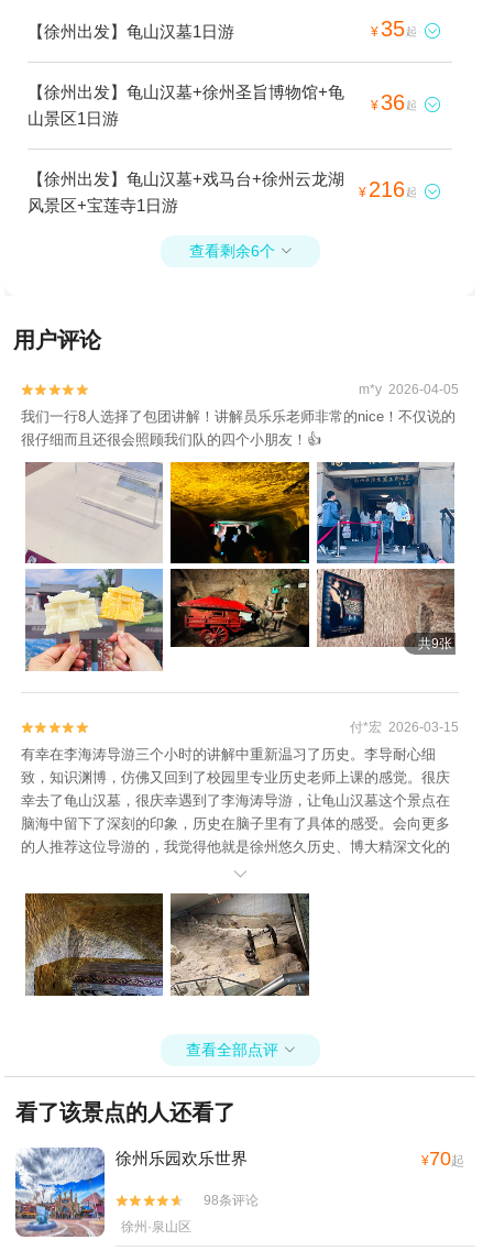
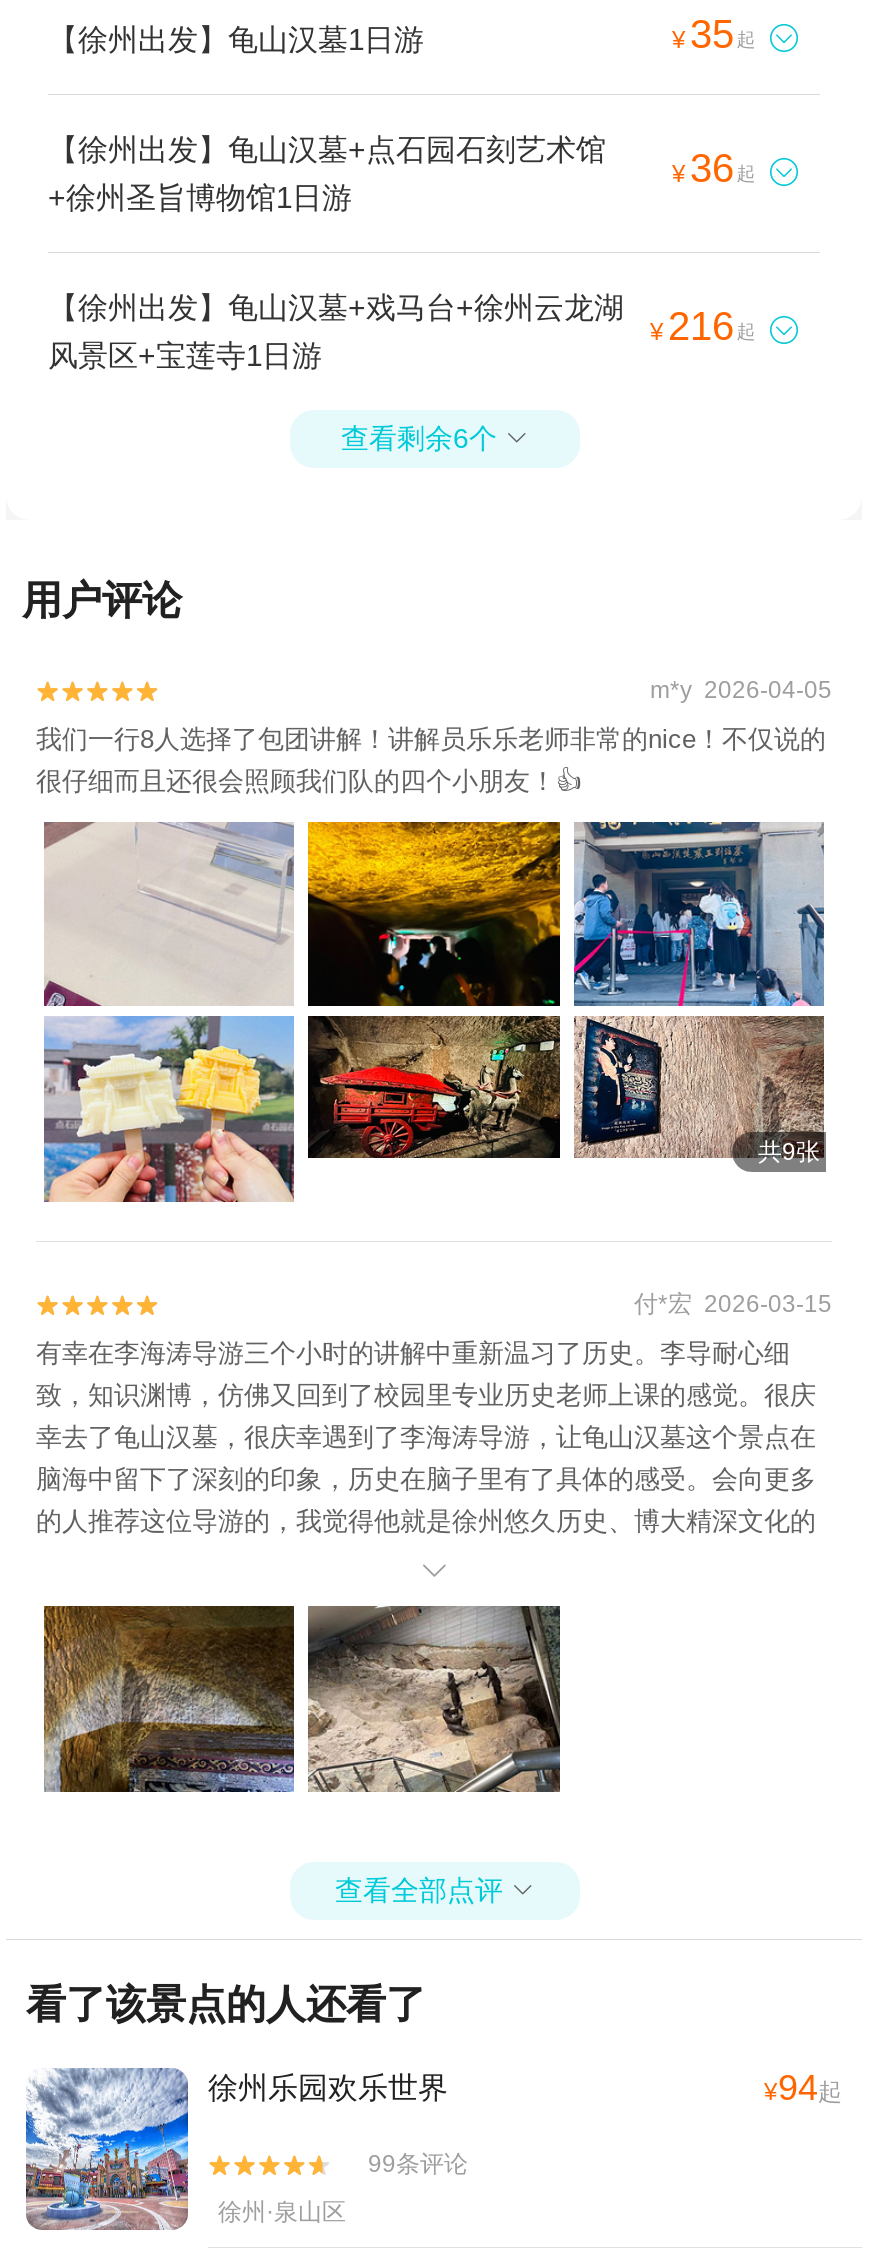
- 【徐州出发】龟山汉墓+徐州圣旨博物馆+龟
- 山景区1日游
+ 【徐州出发】龟山汉墓+点石园石刻艺术馆
+ +徐州圣旨博物馆1日游

- ¥70起
+ ¥94起

- 98条评论
+ 99条评论
